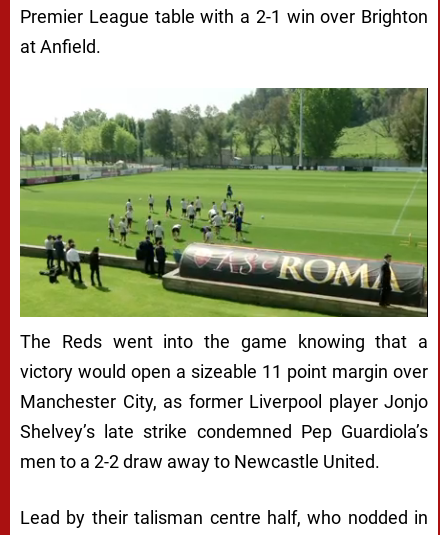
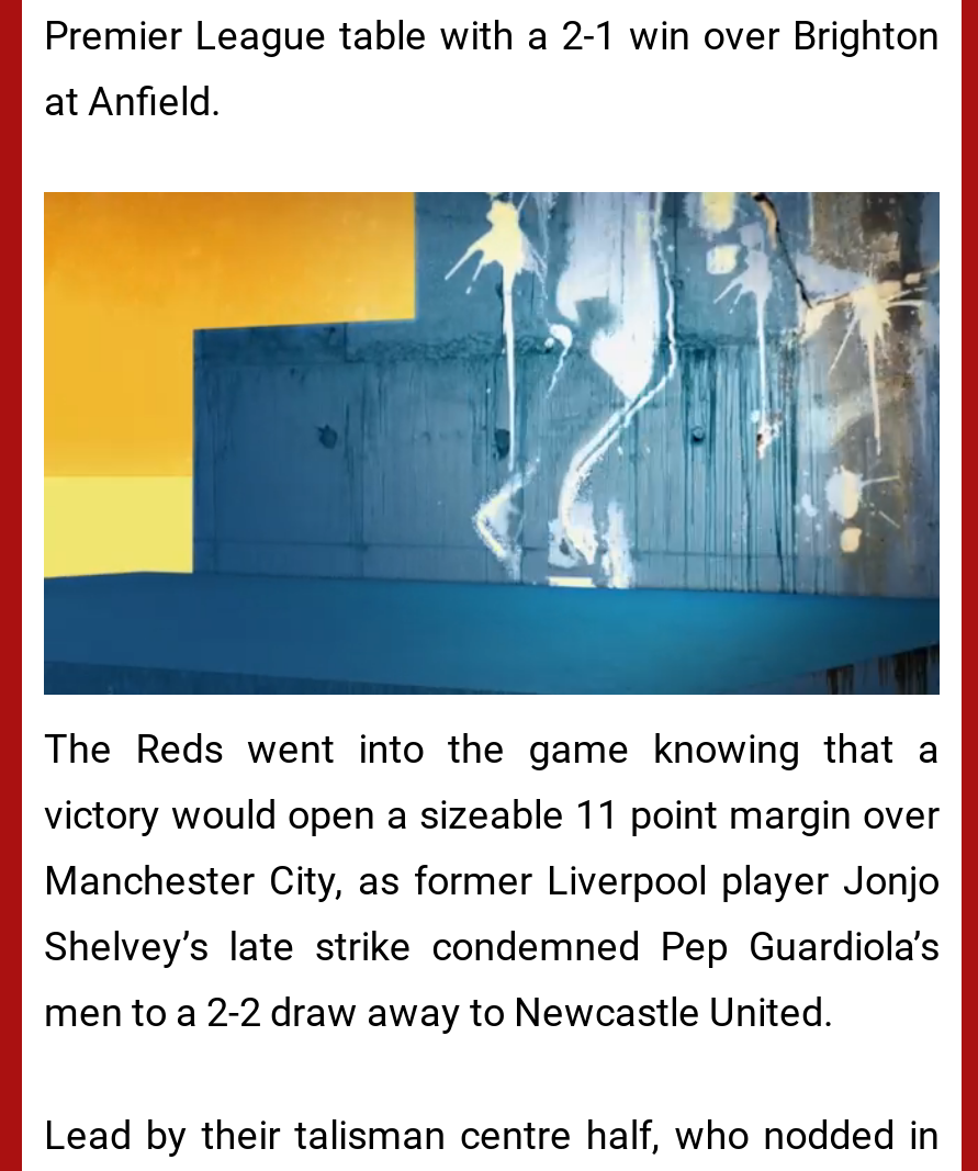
- [image]
+ [image]
